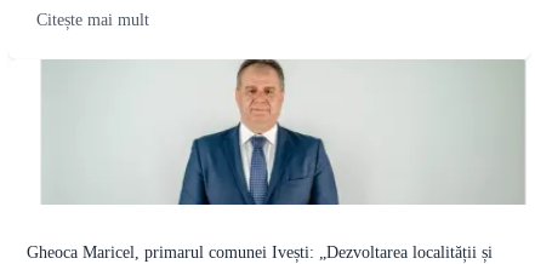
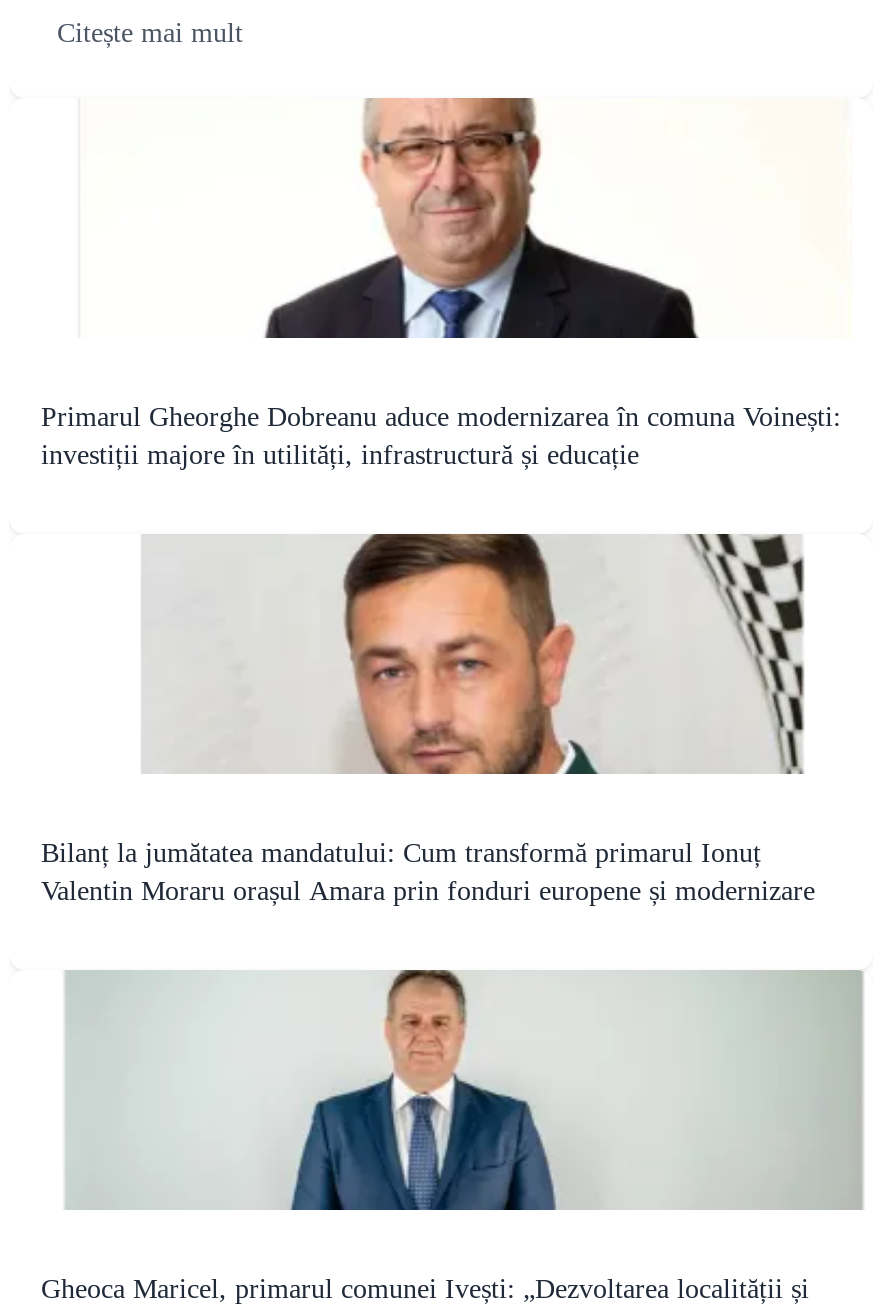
+ [image]
+ Primarul Gheorghe Dobreanu aduce modernizarea în comuna Voinești:
+ investiții majore în utilități, infrastructură și educație

+ [image]
+ Bilanț la jumătatea mandatului: Cum transformă primarul Ionuț
+ Valentin Moraru orașul Amara prin fonduri europene și modernizare
